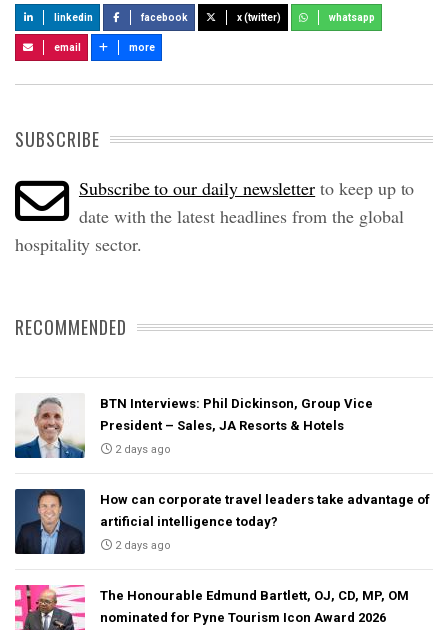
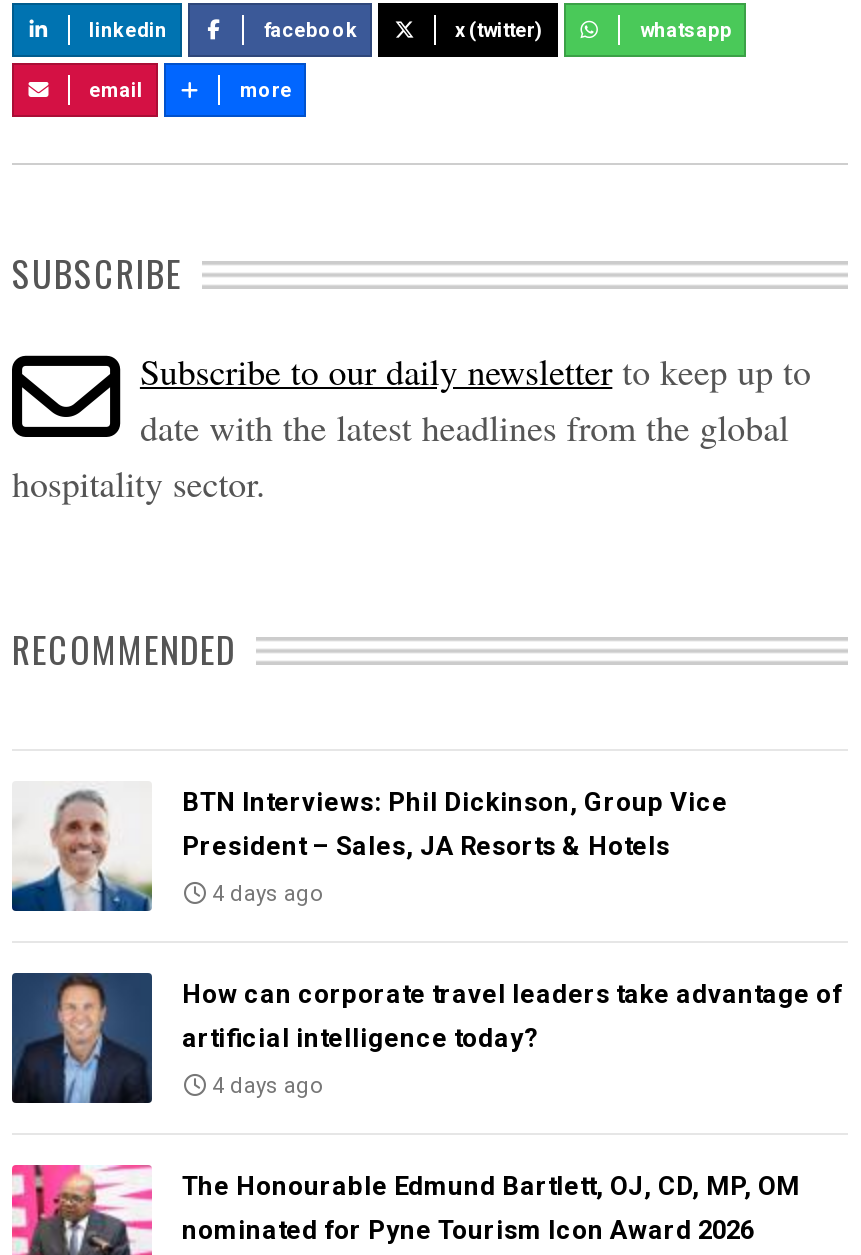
- 2 days ago
+ 4 days ago

- 2 days ago
+ 4 days ago
